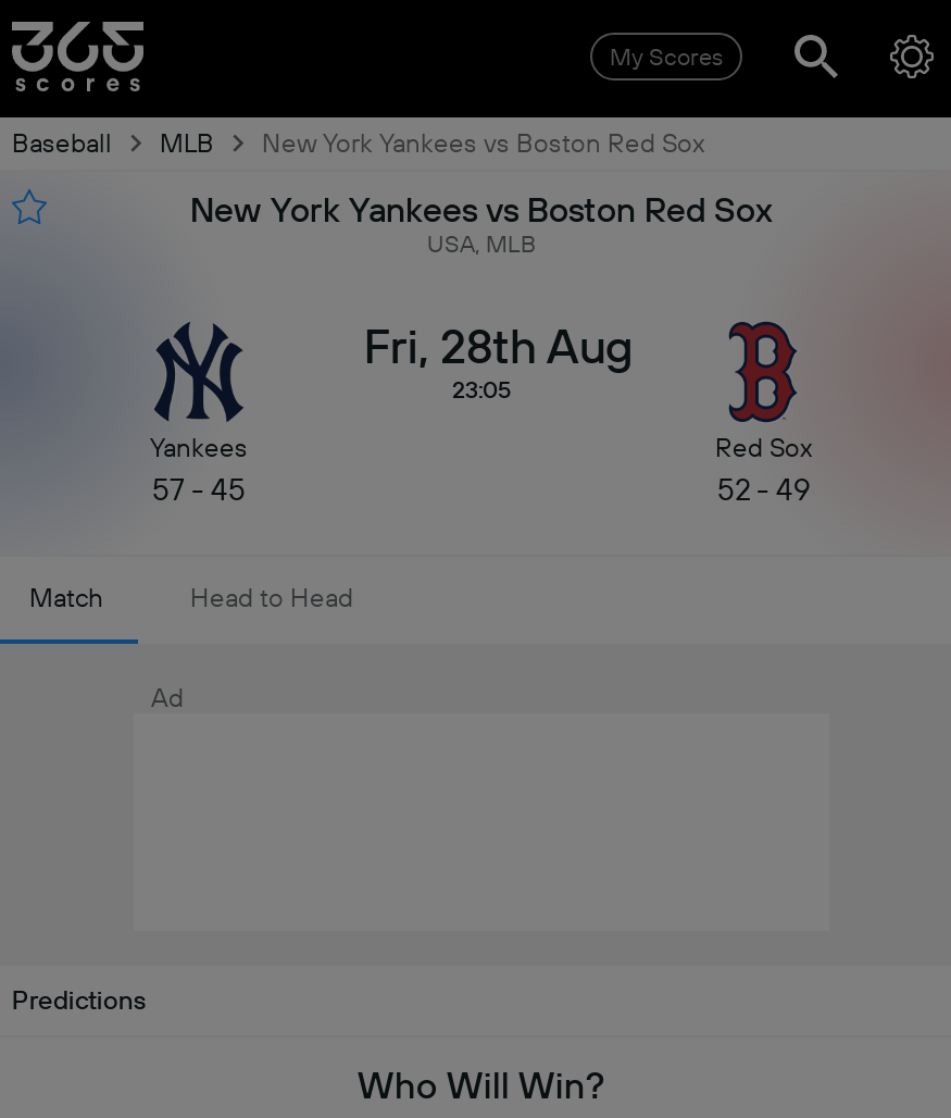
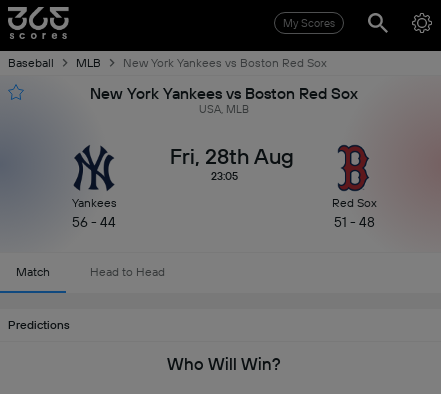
- 57 - 45
+ 56 - 44

- 52 - 49
+ 51 - 48

- Ad
